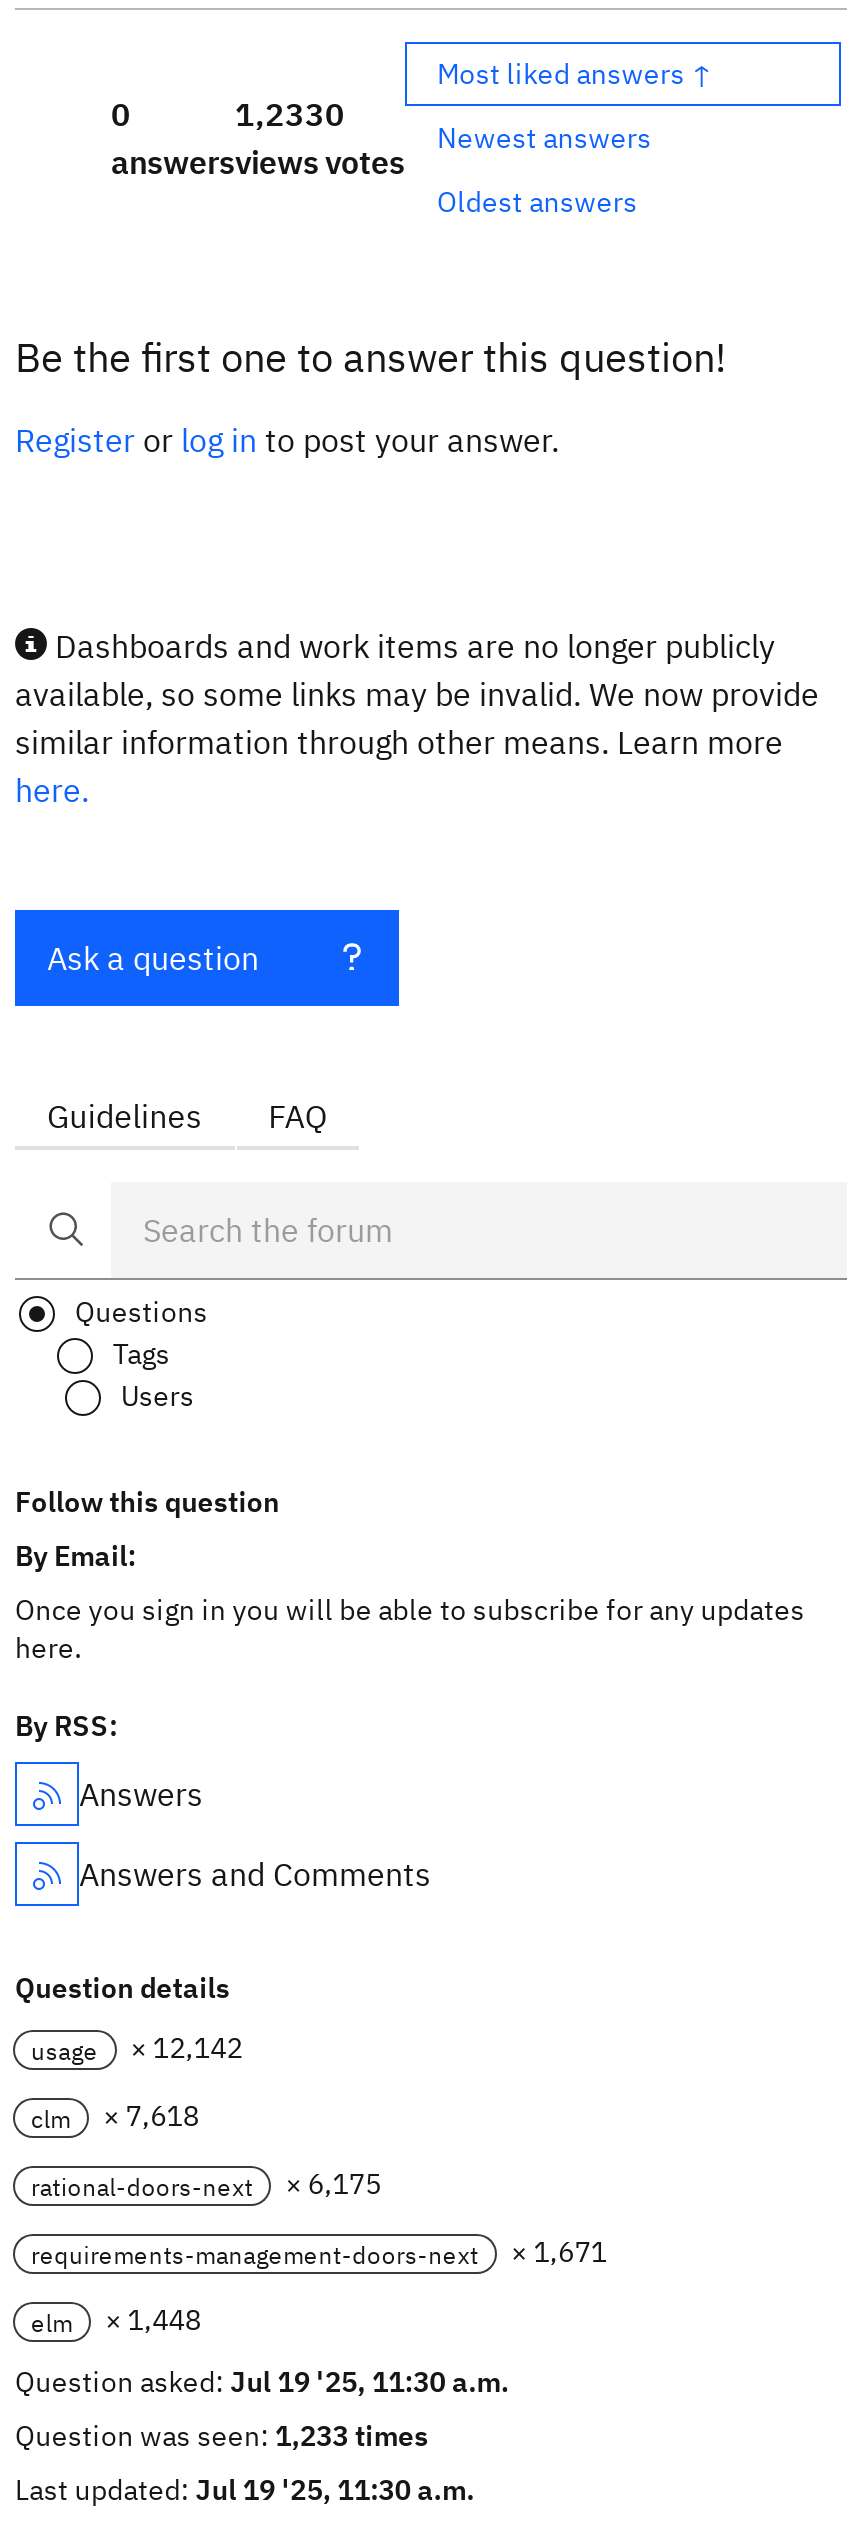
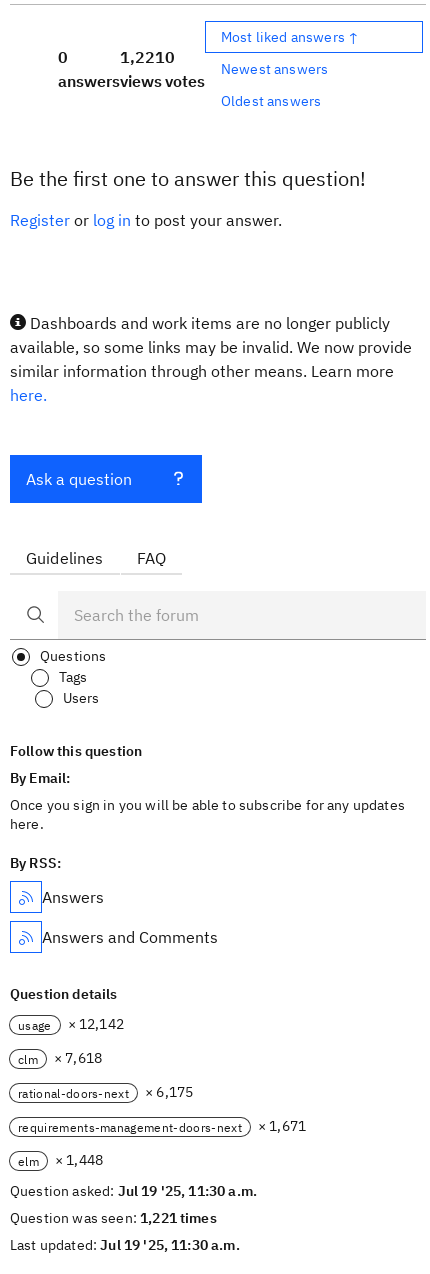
- 1,233 0
+ 1,221 0

- Question was seen: 1,233 times
+ Question was seen: 1,221 times
